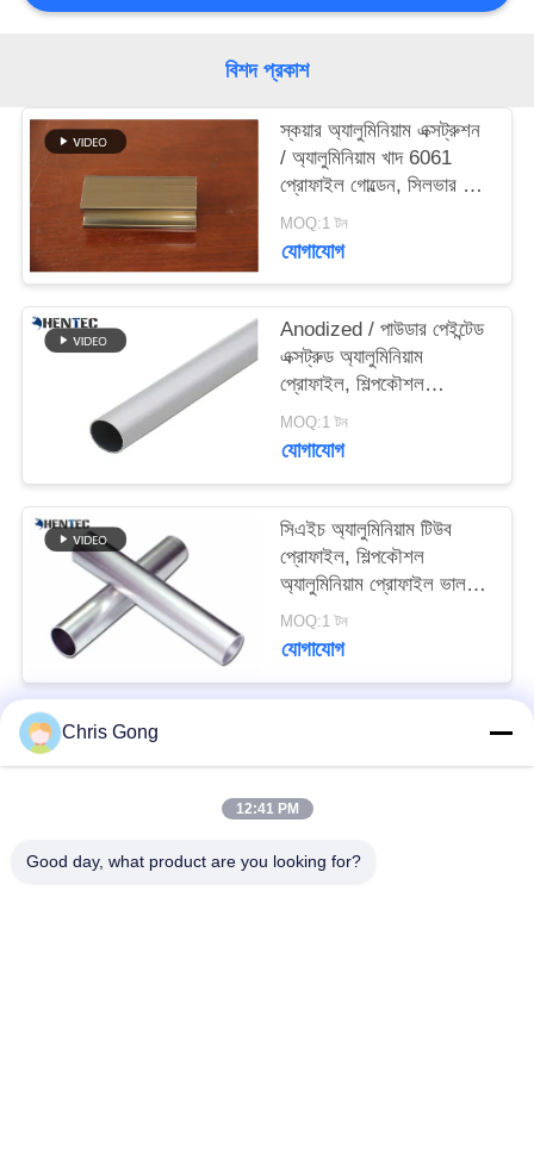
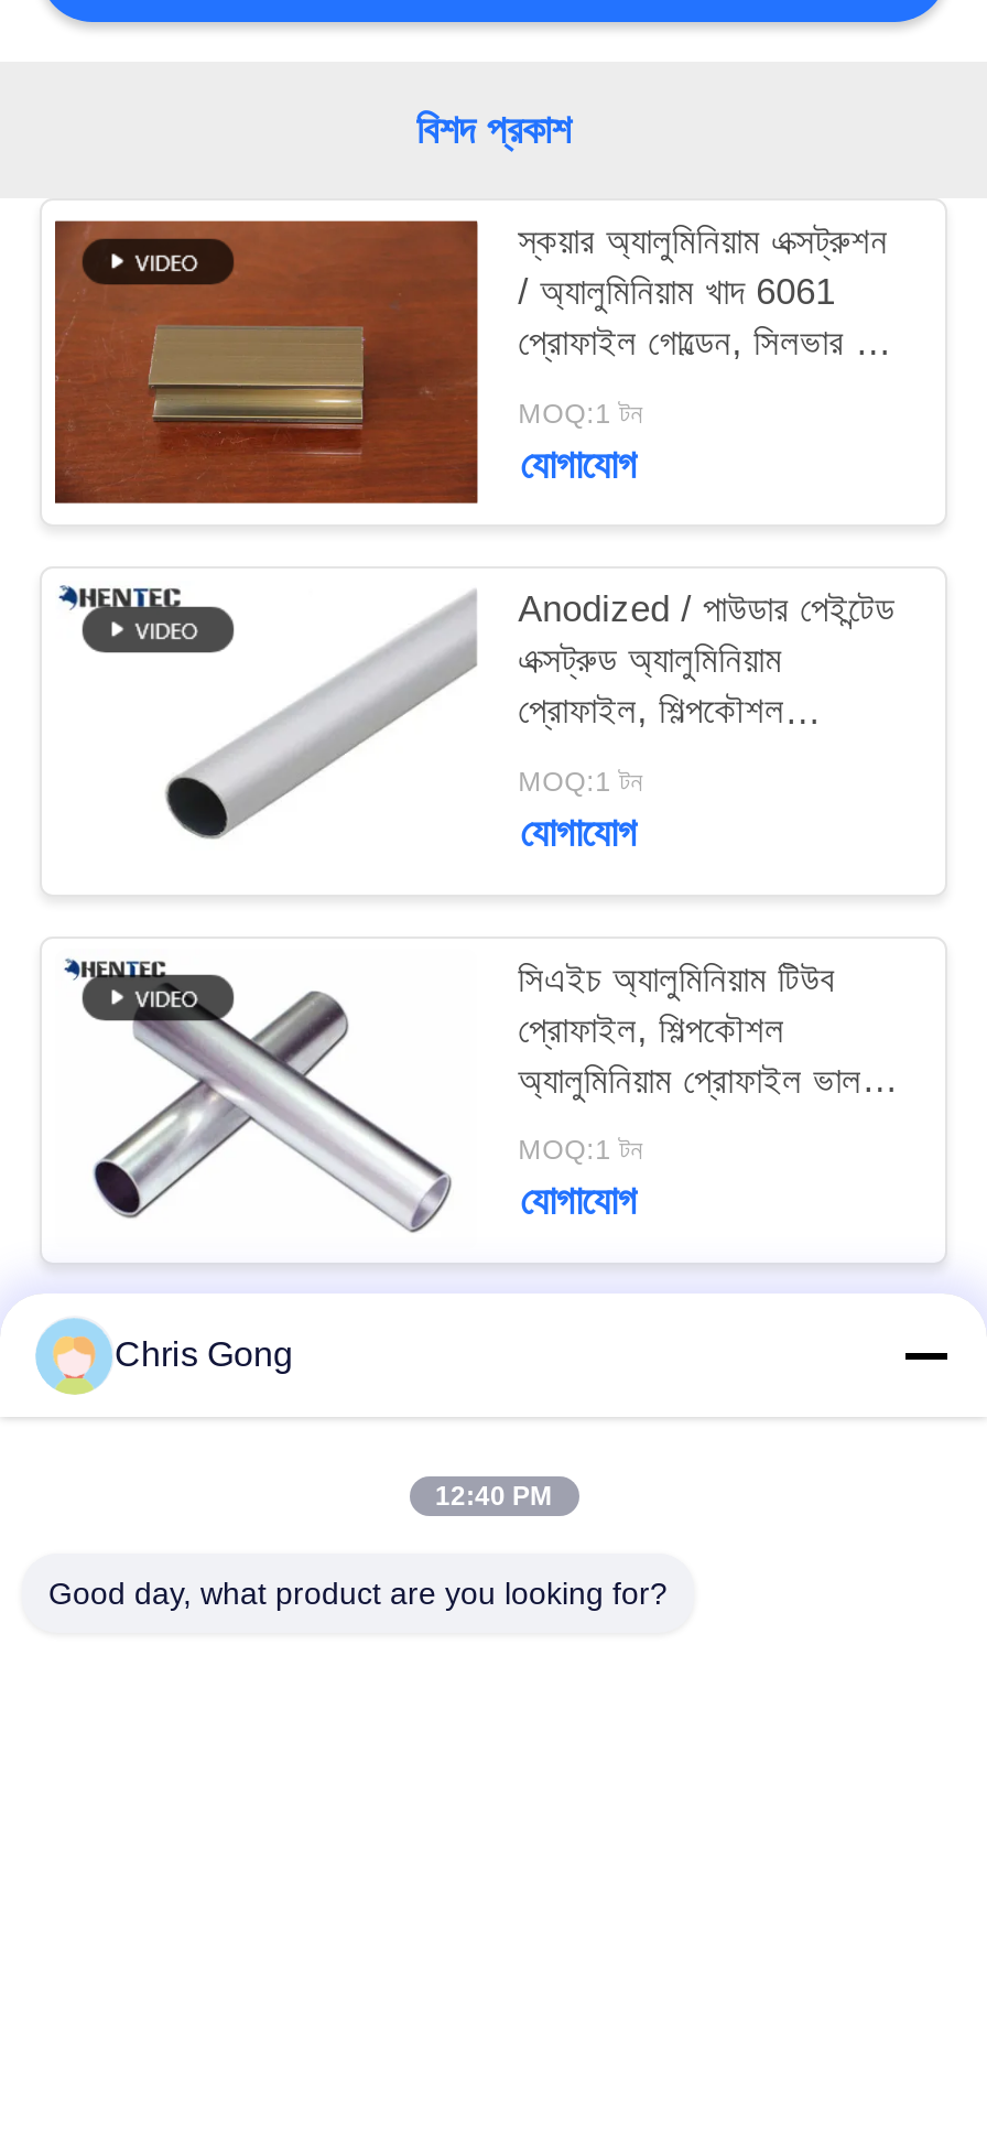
- 12:41 PM
+ 12:40 PM
